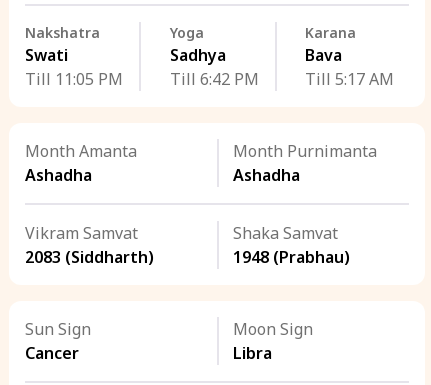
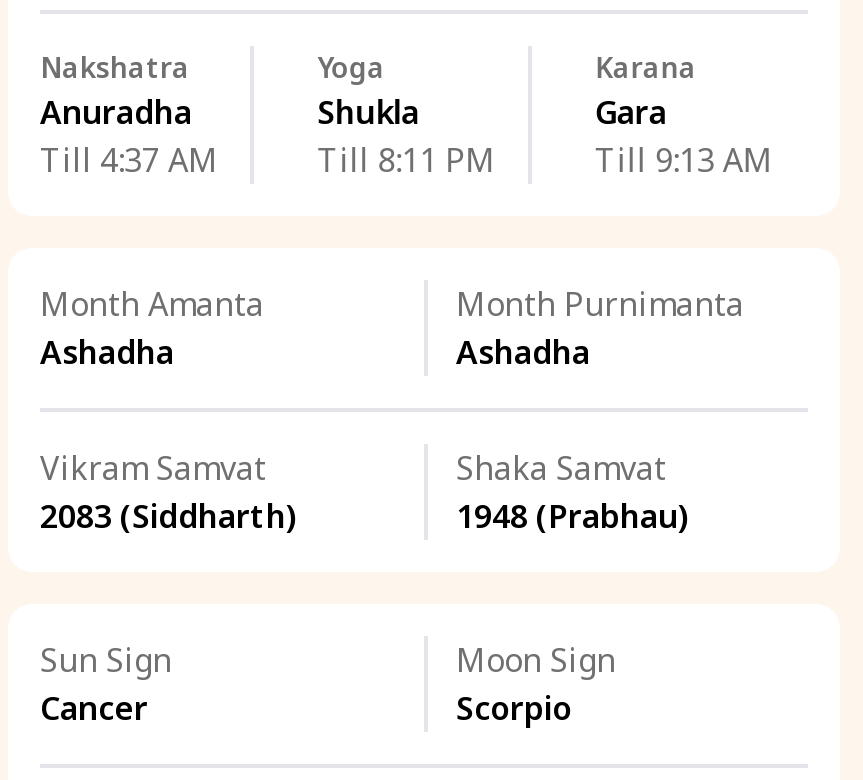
- Swati
- Till 11:05 PM
+ Anuradha
+ Till 4:37 AM

- Sadhya
- Till 6:42 PM
+ Shukla
+ Till 8:11 PM

- Bava
- Till 5:17 AM
+ Gara
+ Till 9:13 AM

- Libra
+ Scorpio
